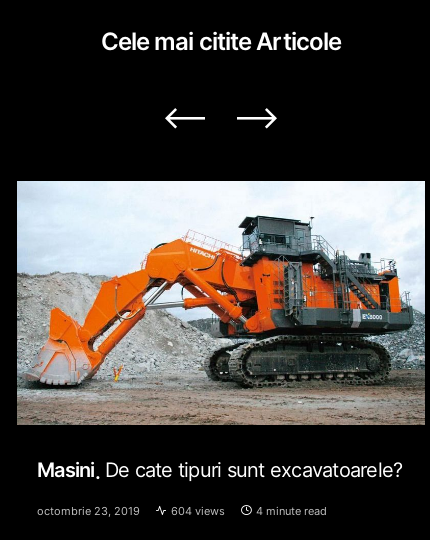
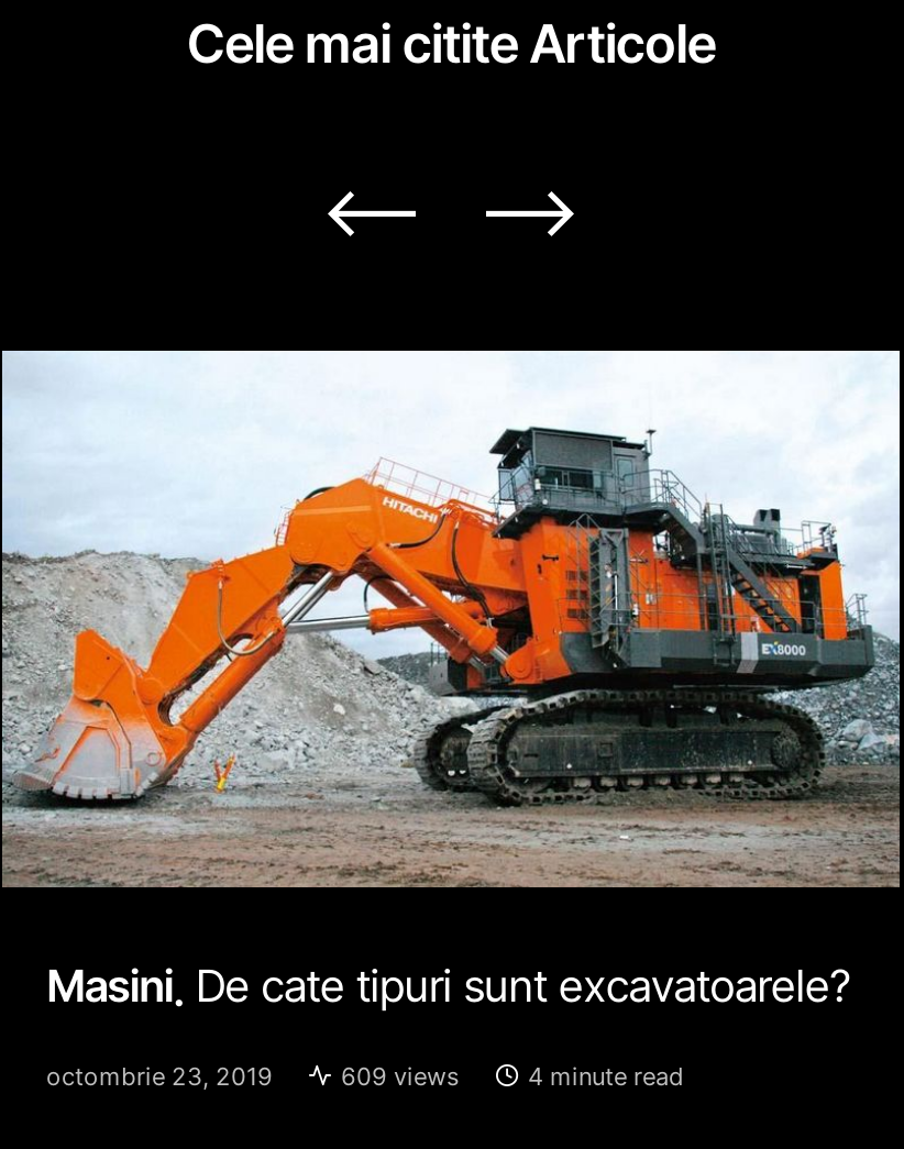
- 604 views
+ 609 views
